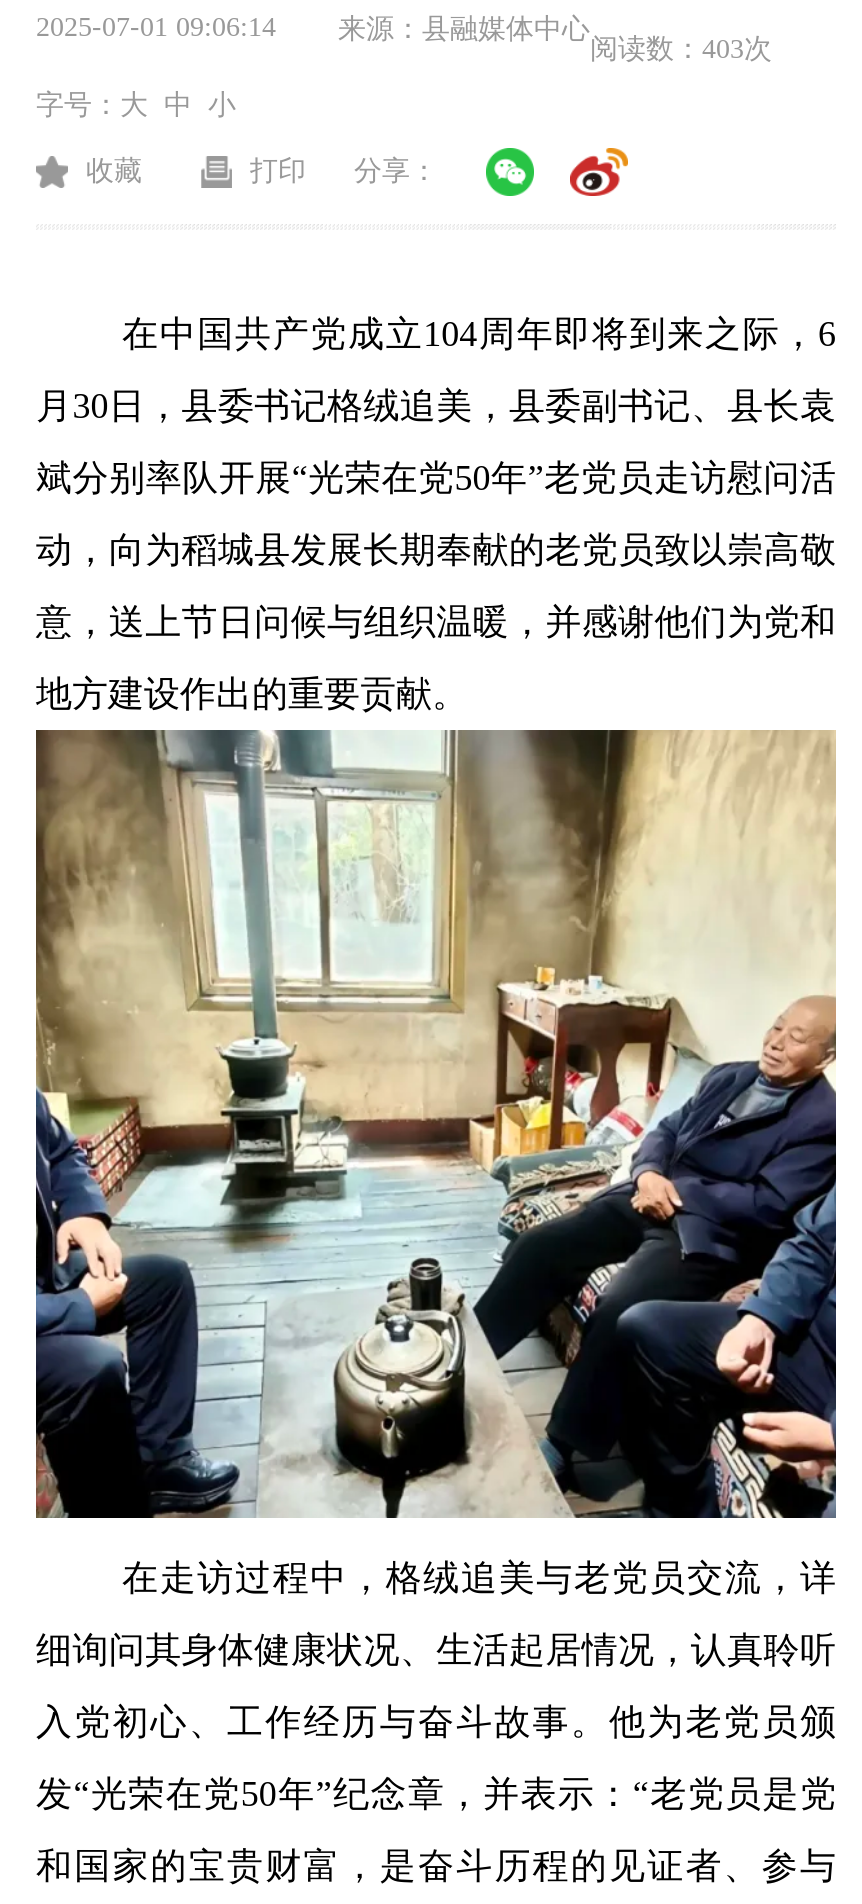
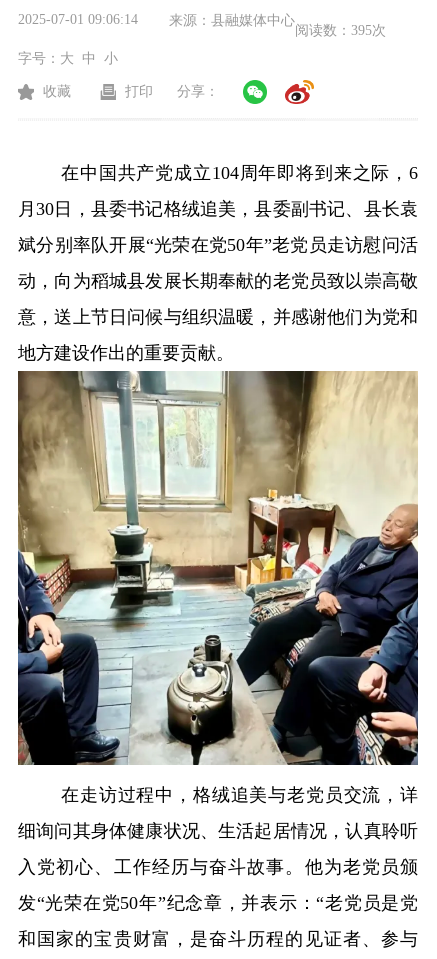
- 阅读数：403次
+ 阅读数：395次
